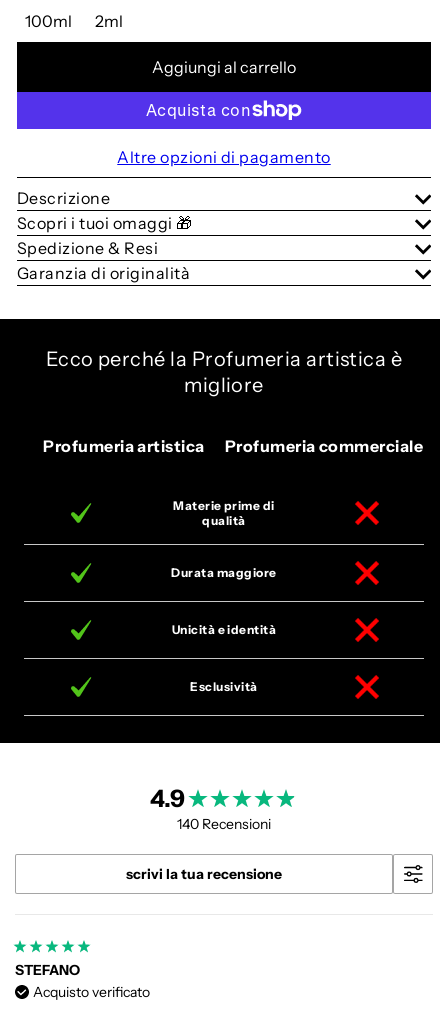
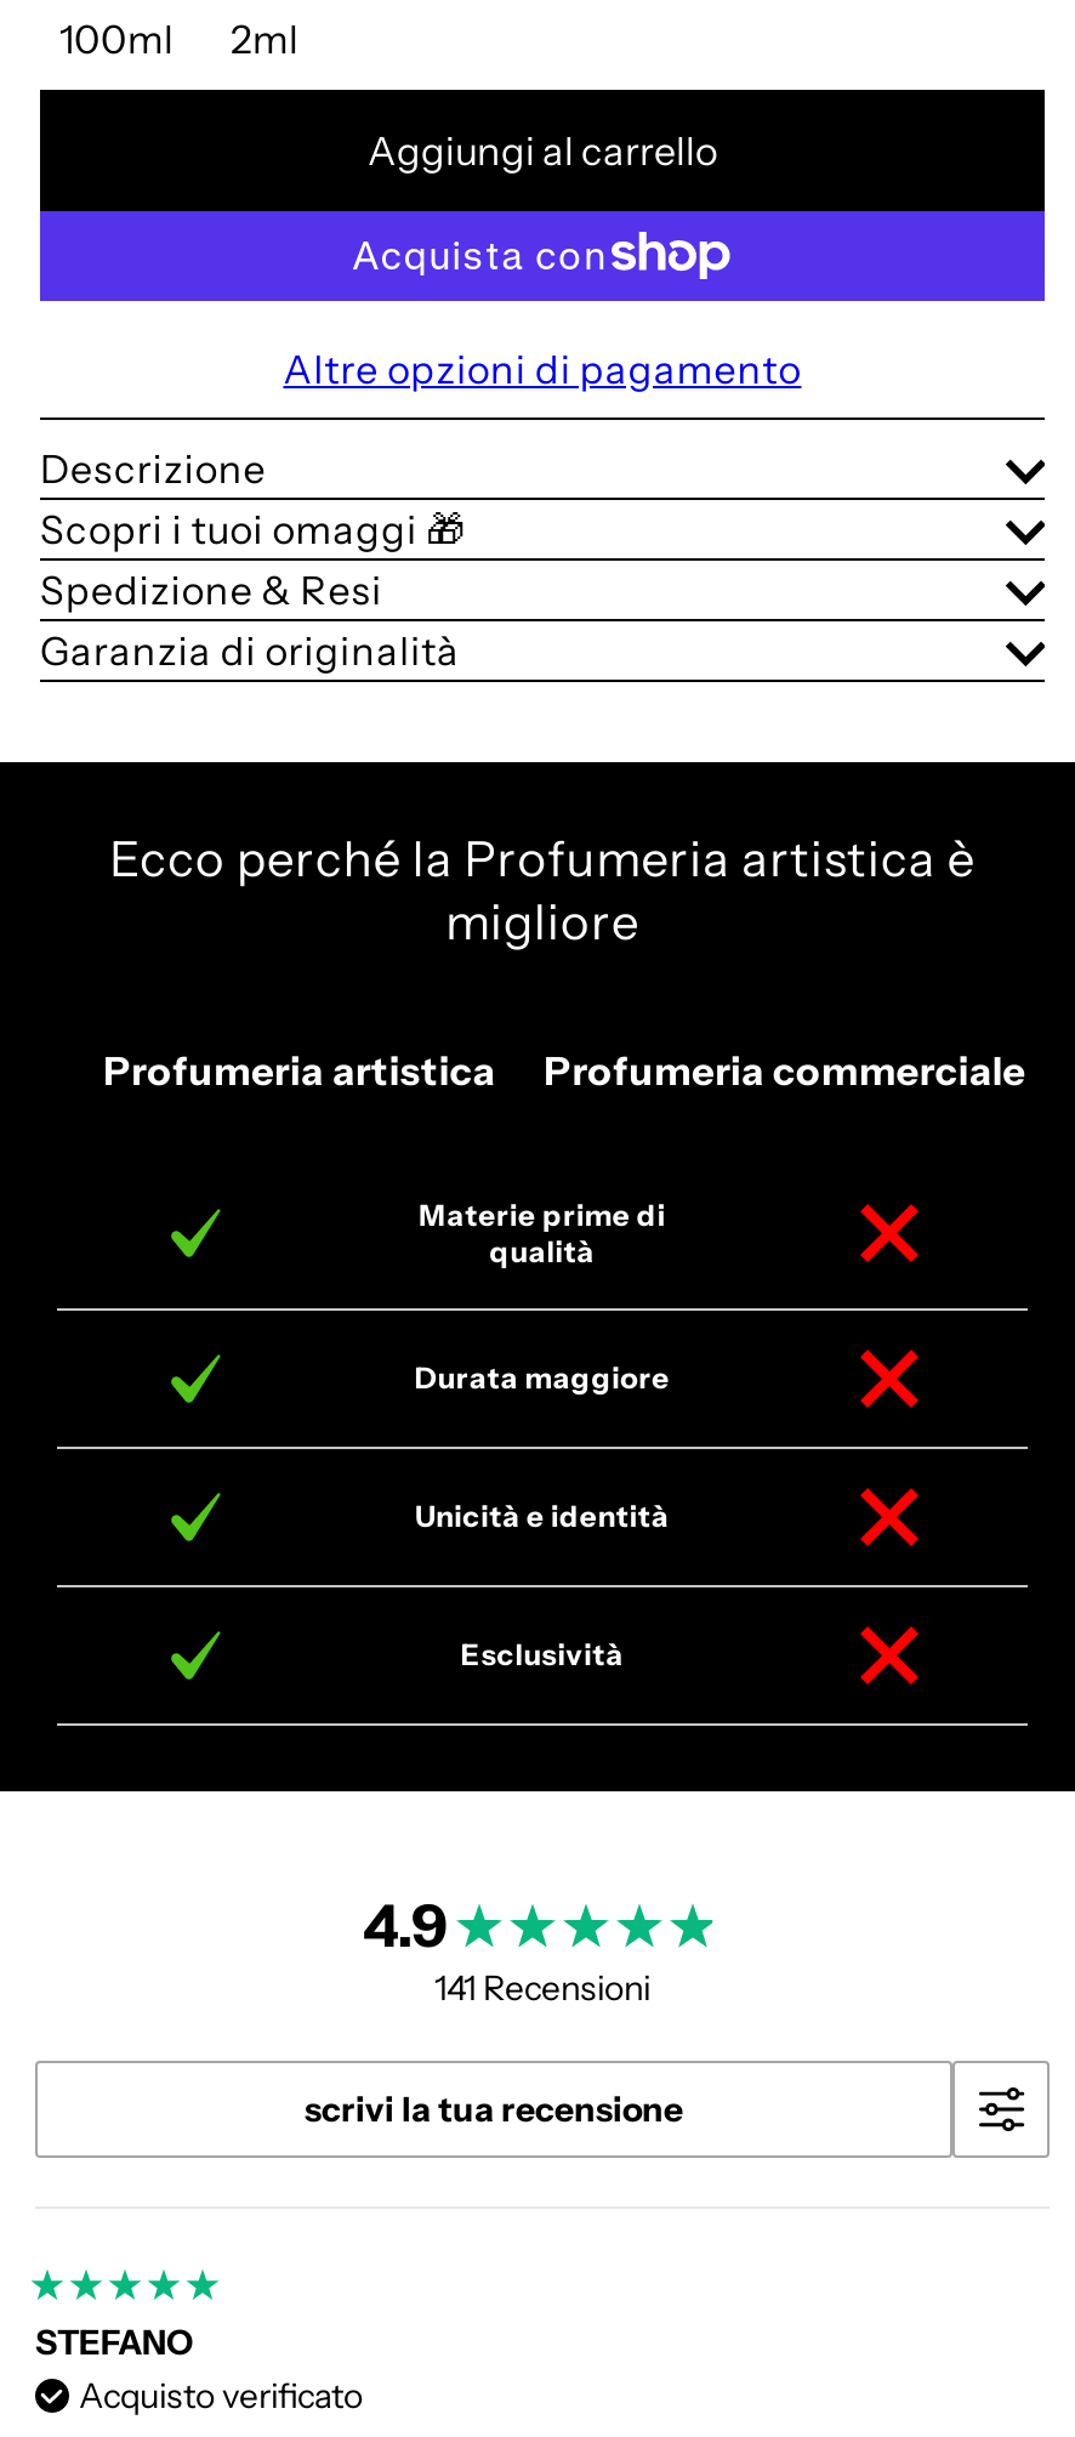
- 140 Recensioni
+ 141 Recensioni
